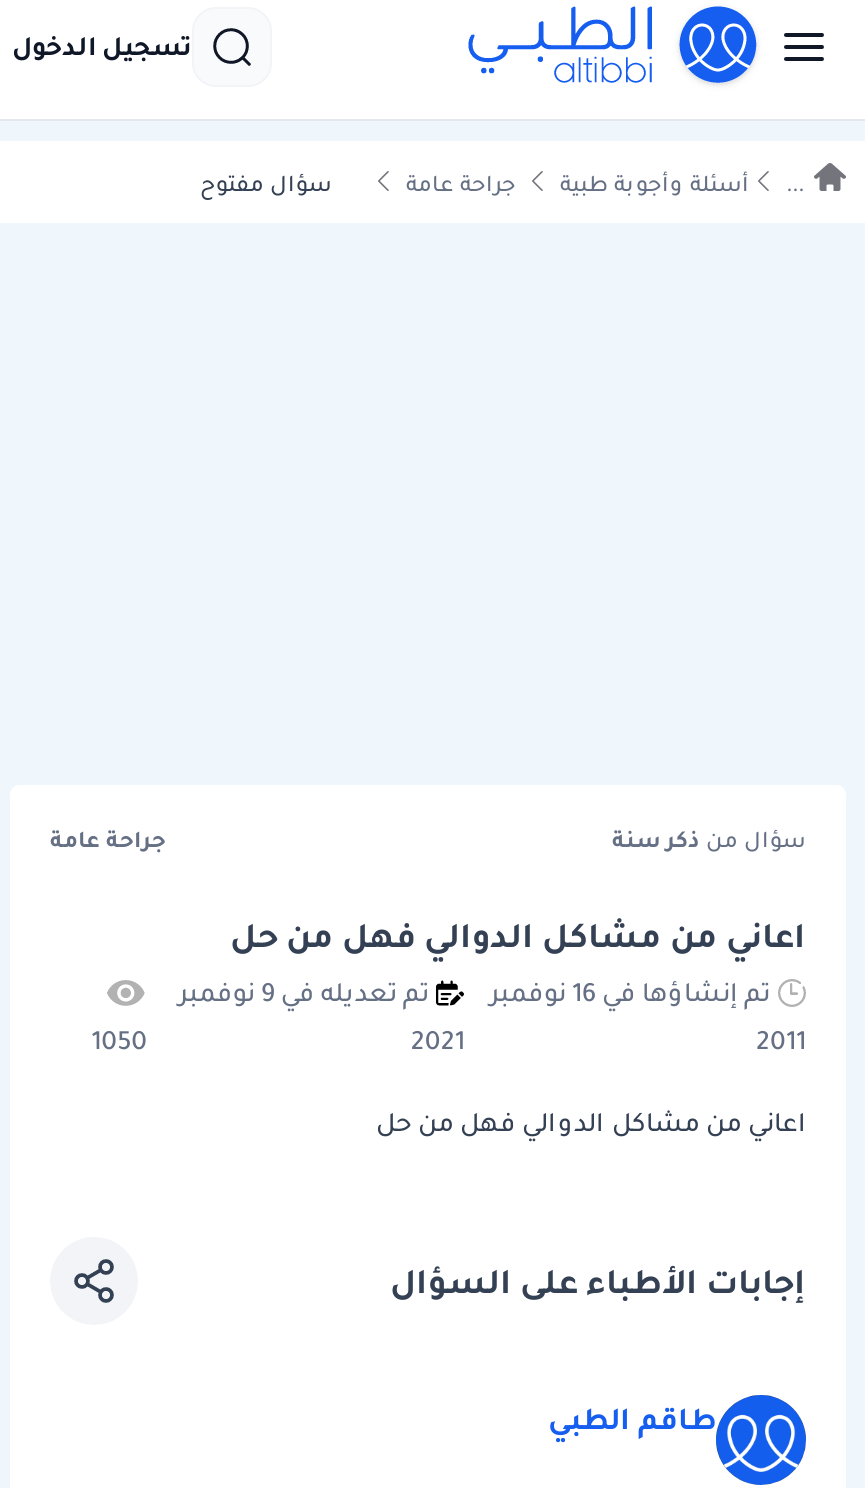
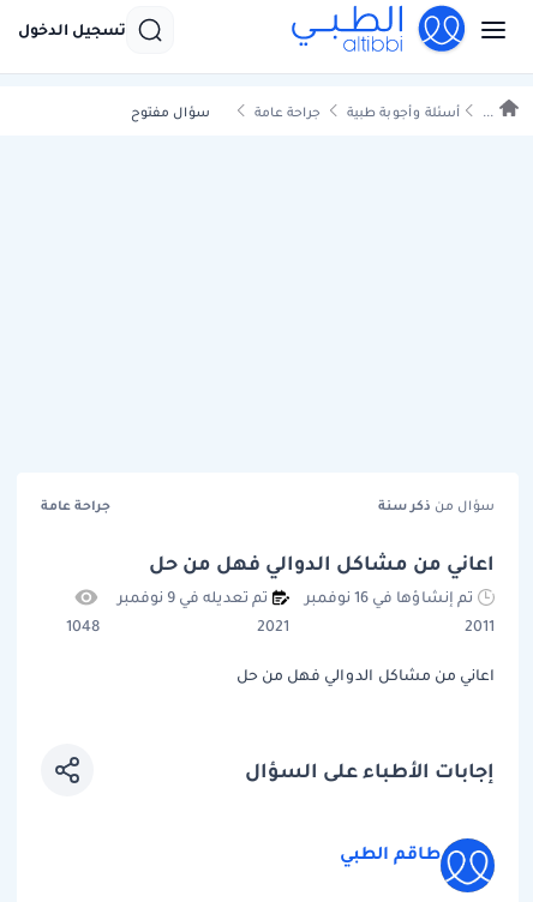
- 1050
+ 1048
